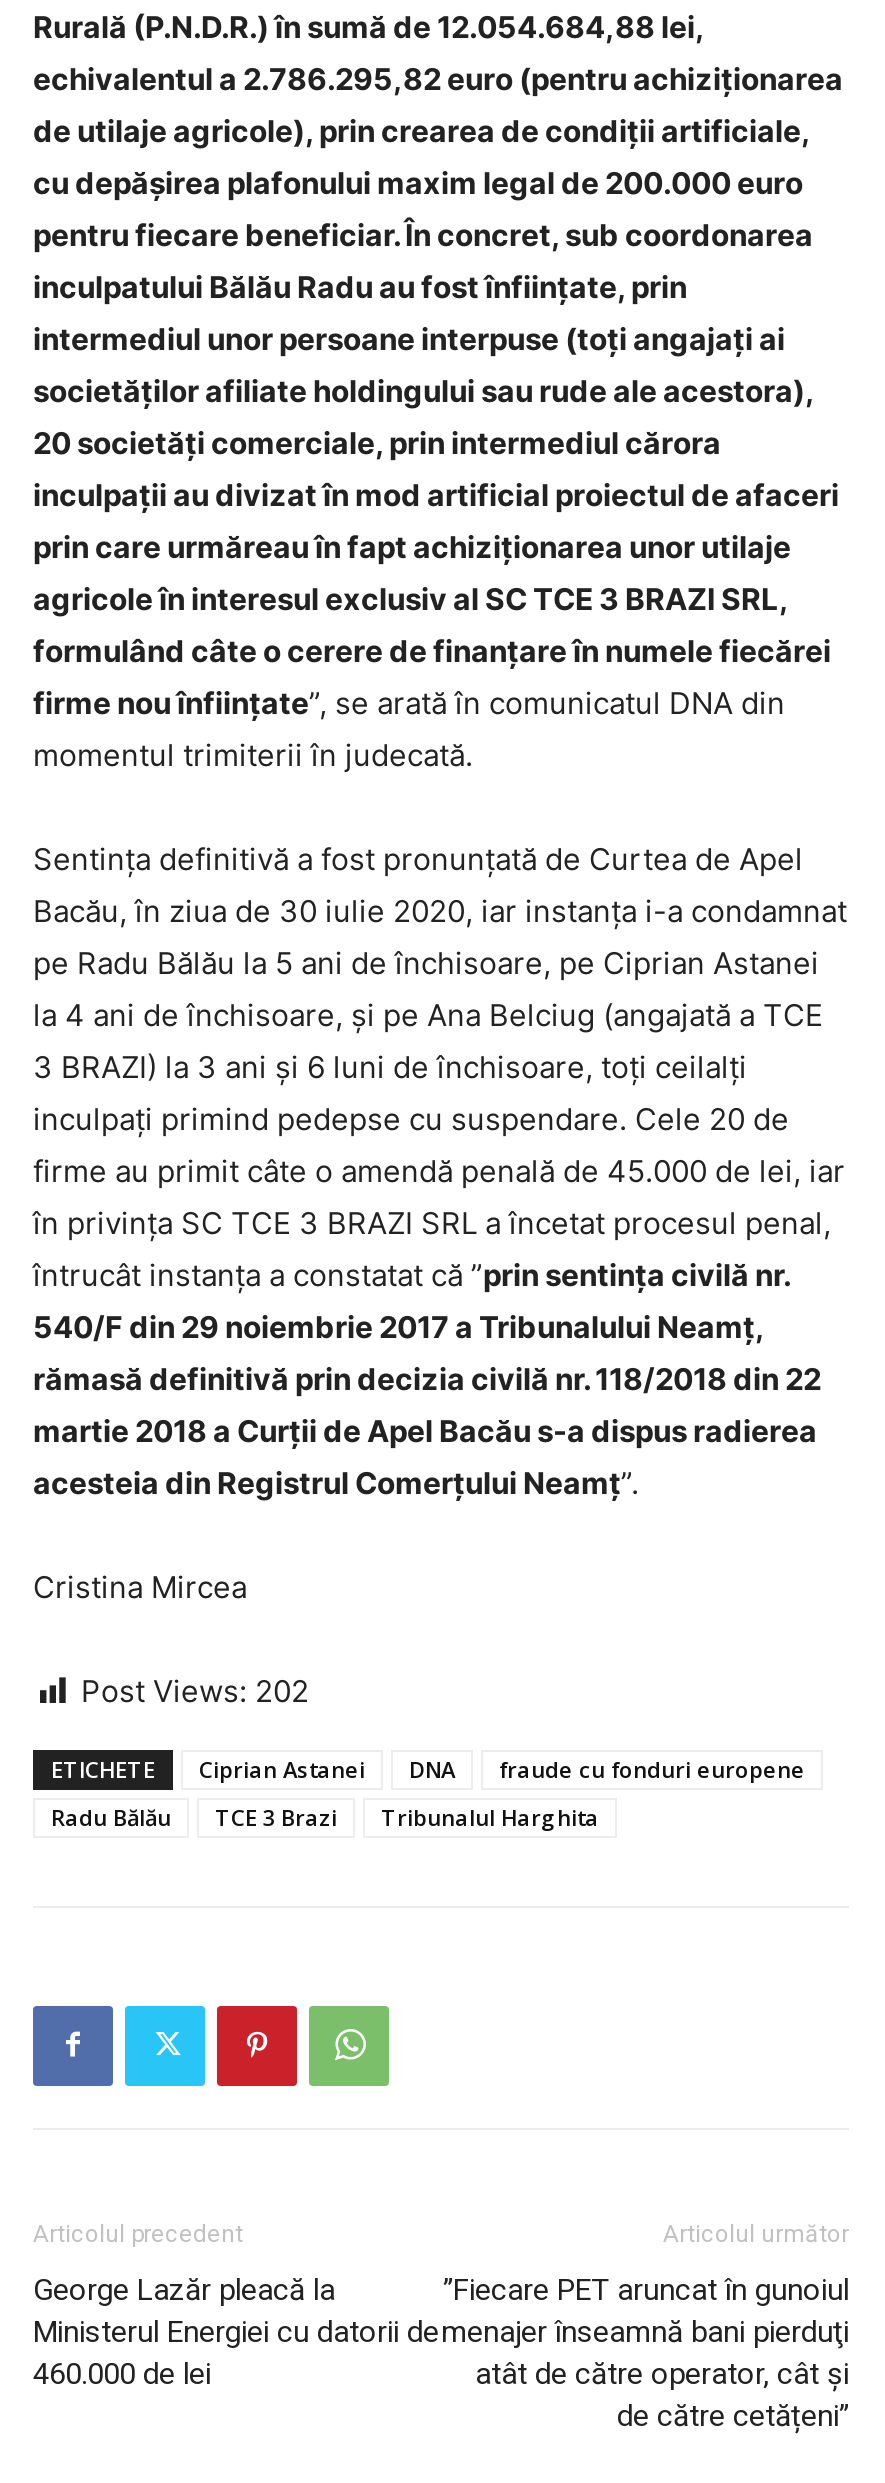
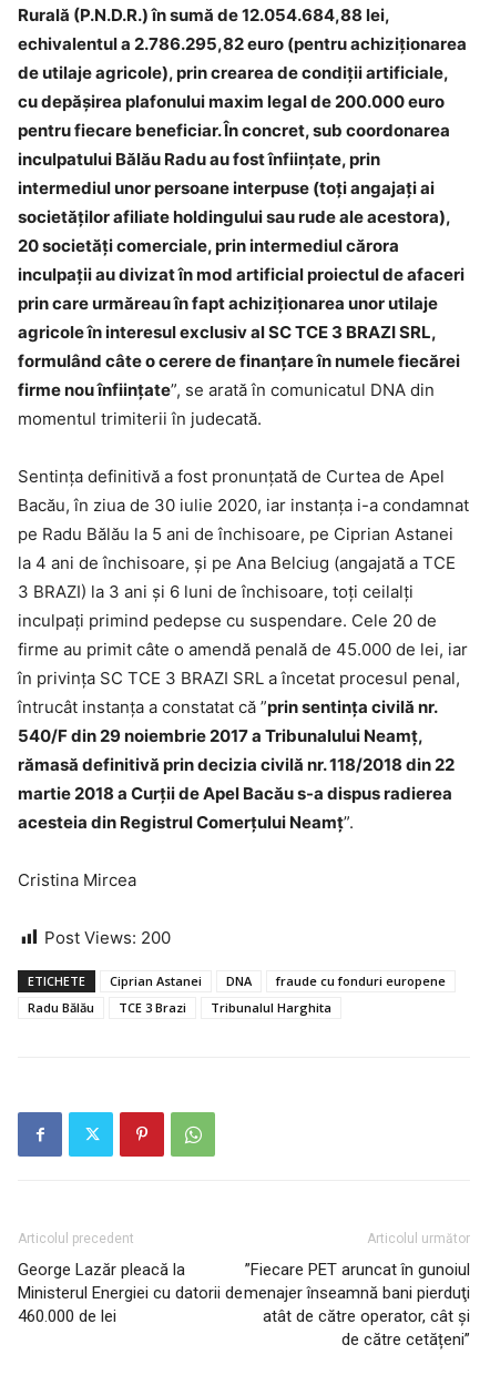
- Post Views: 202
+ Post Views: 200
